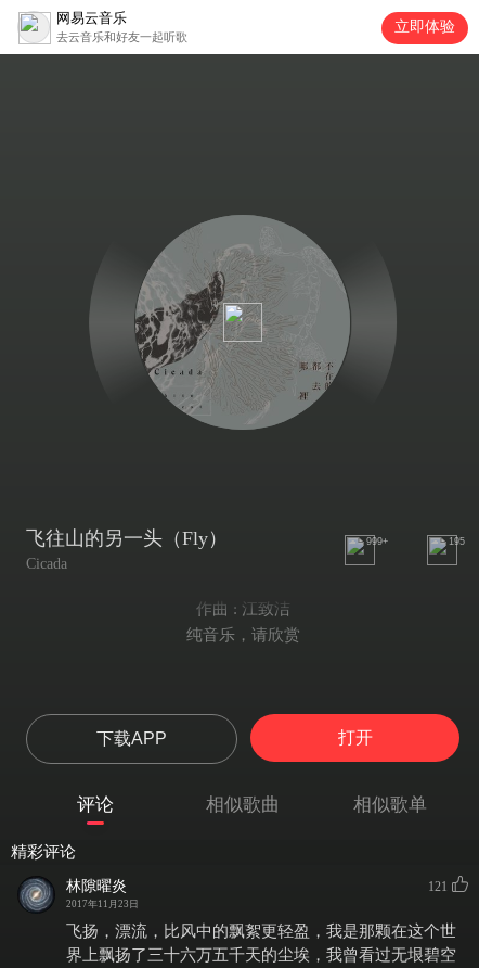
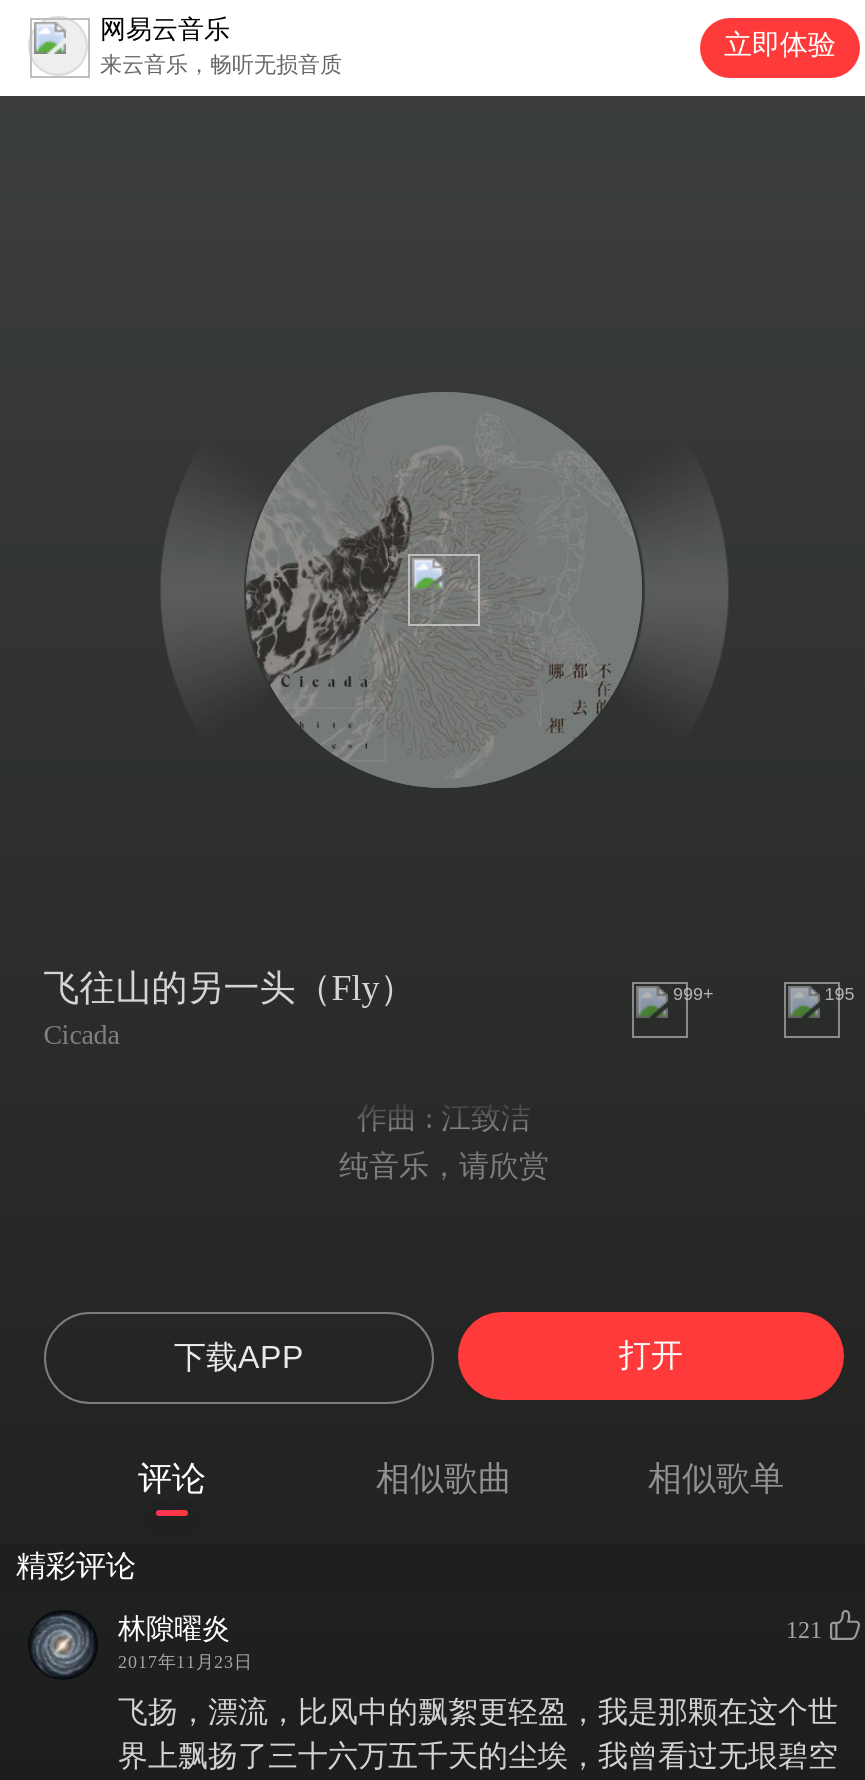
- 去云音乐和好友一起听歌
+ 来云音乐，畅听无损音质
